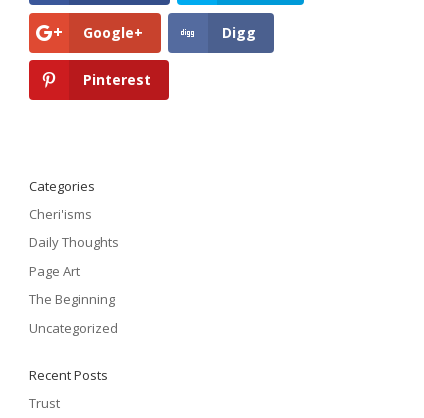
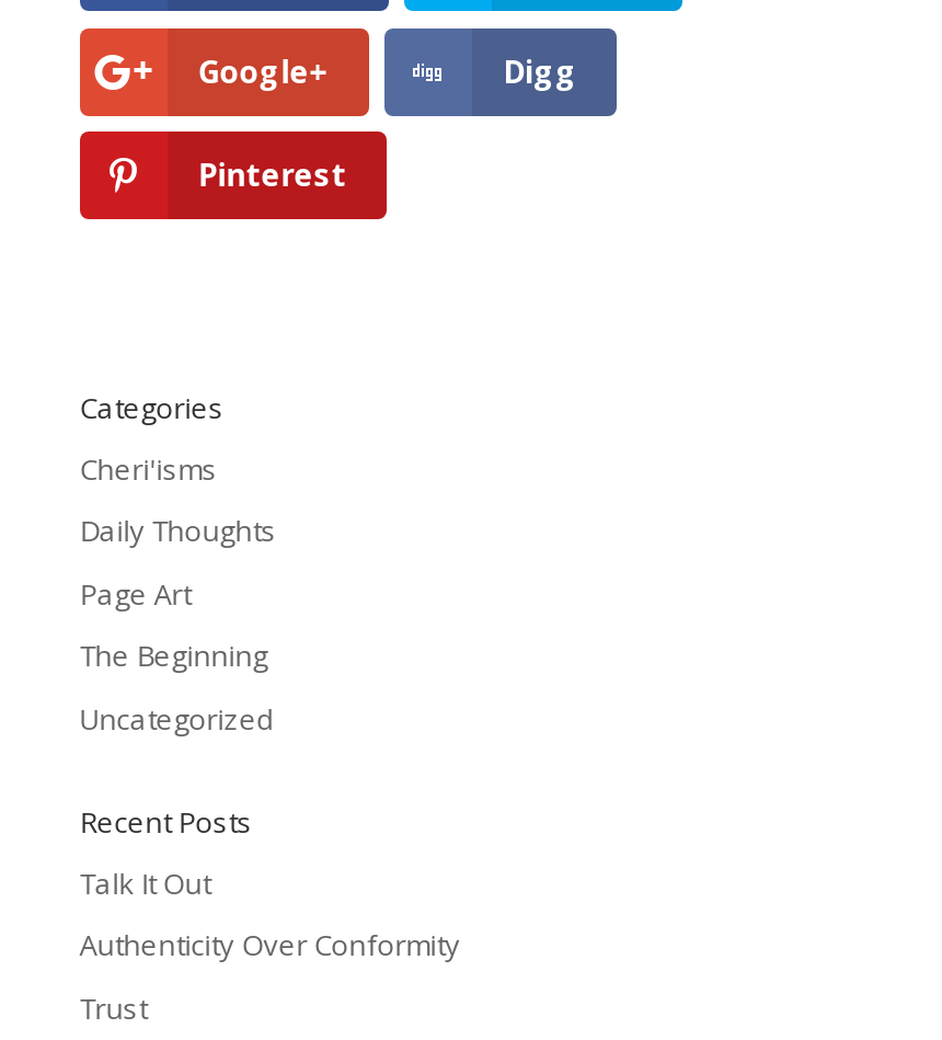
+ Talk It Out
+ Authenticity Over Conformity
